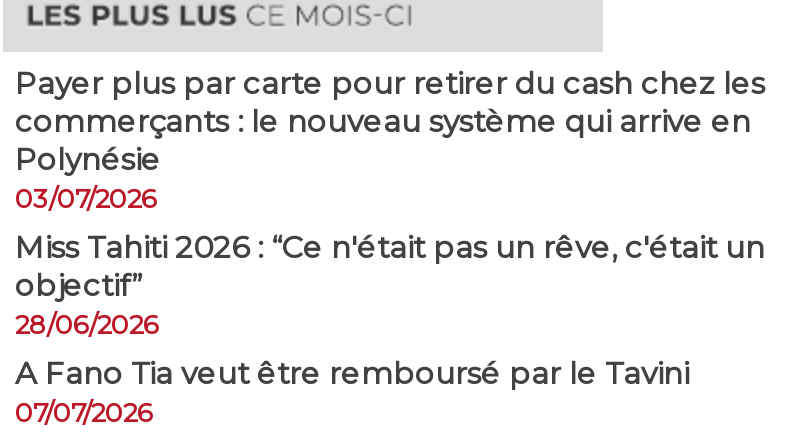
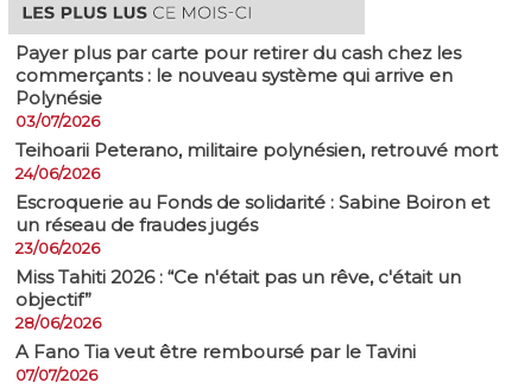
+ Teihoarii Peterano, militaire polynésien, retrouvé mort
+ 24/06/2026
+ Escroquerie au Fonds de solidarité : Sabine Boiron et
+ un réseau de fraudes jugés
+ 23/06/2026
